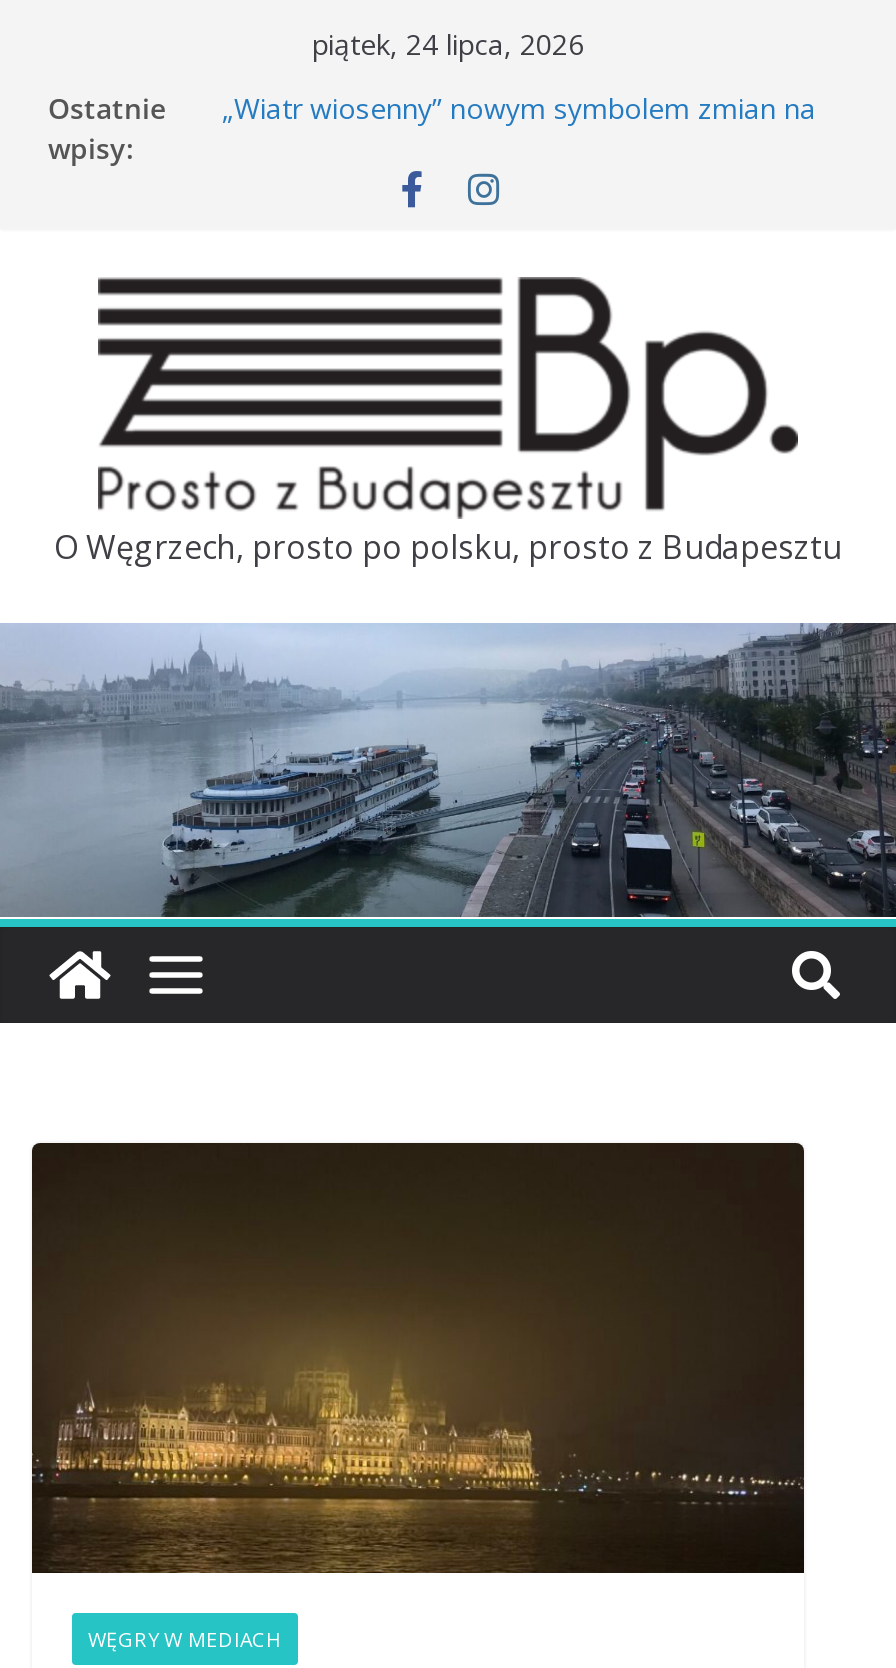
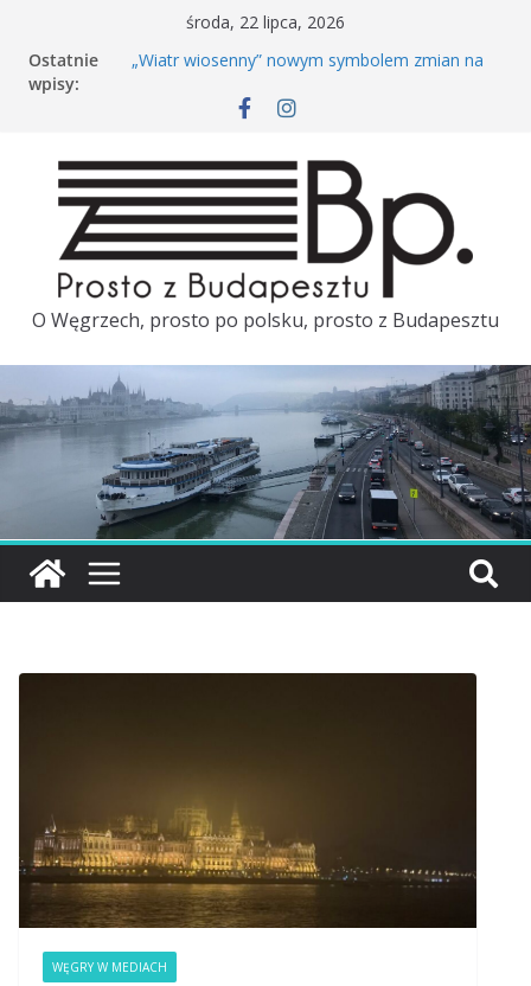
- piątek, 24 lipca, 2026
+ środa, 22 lipca, 2026
